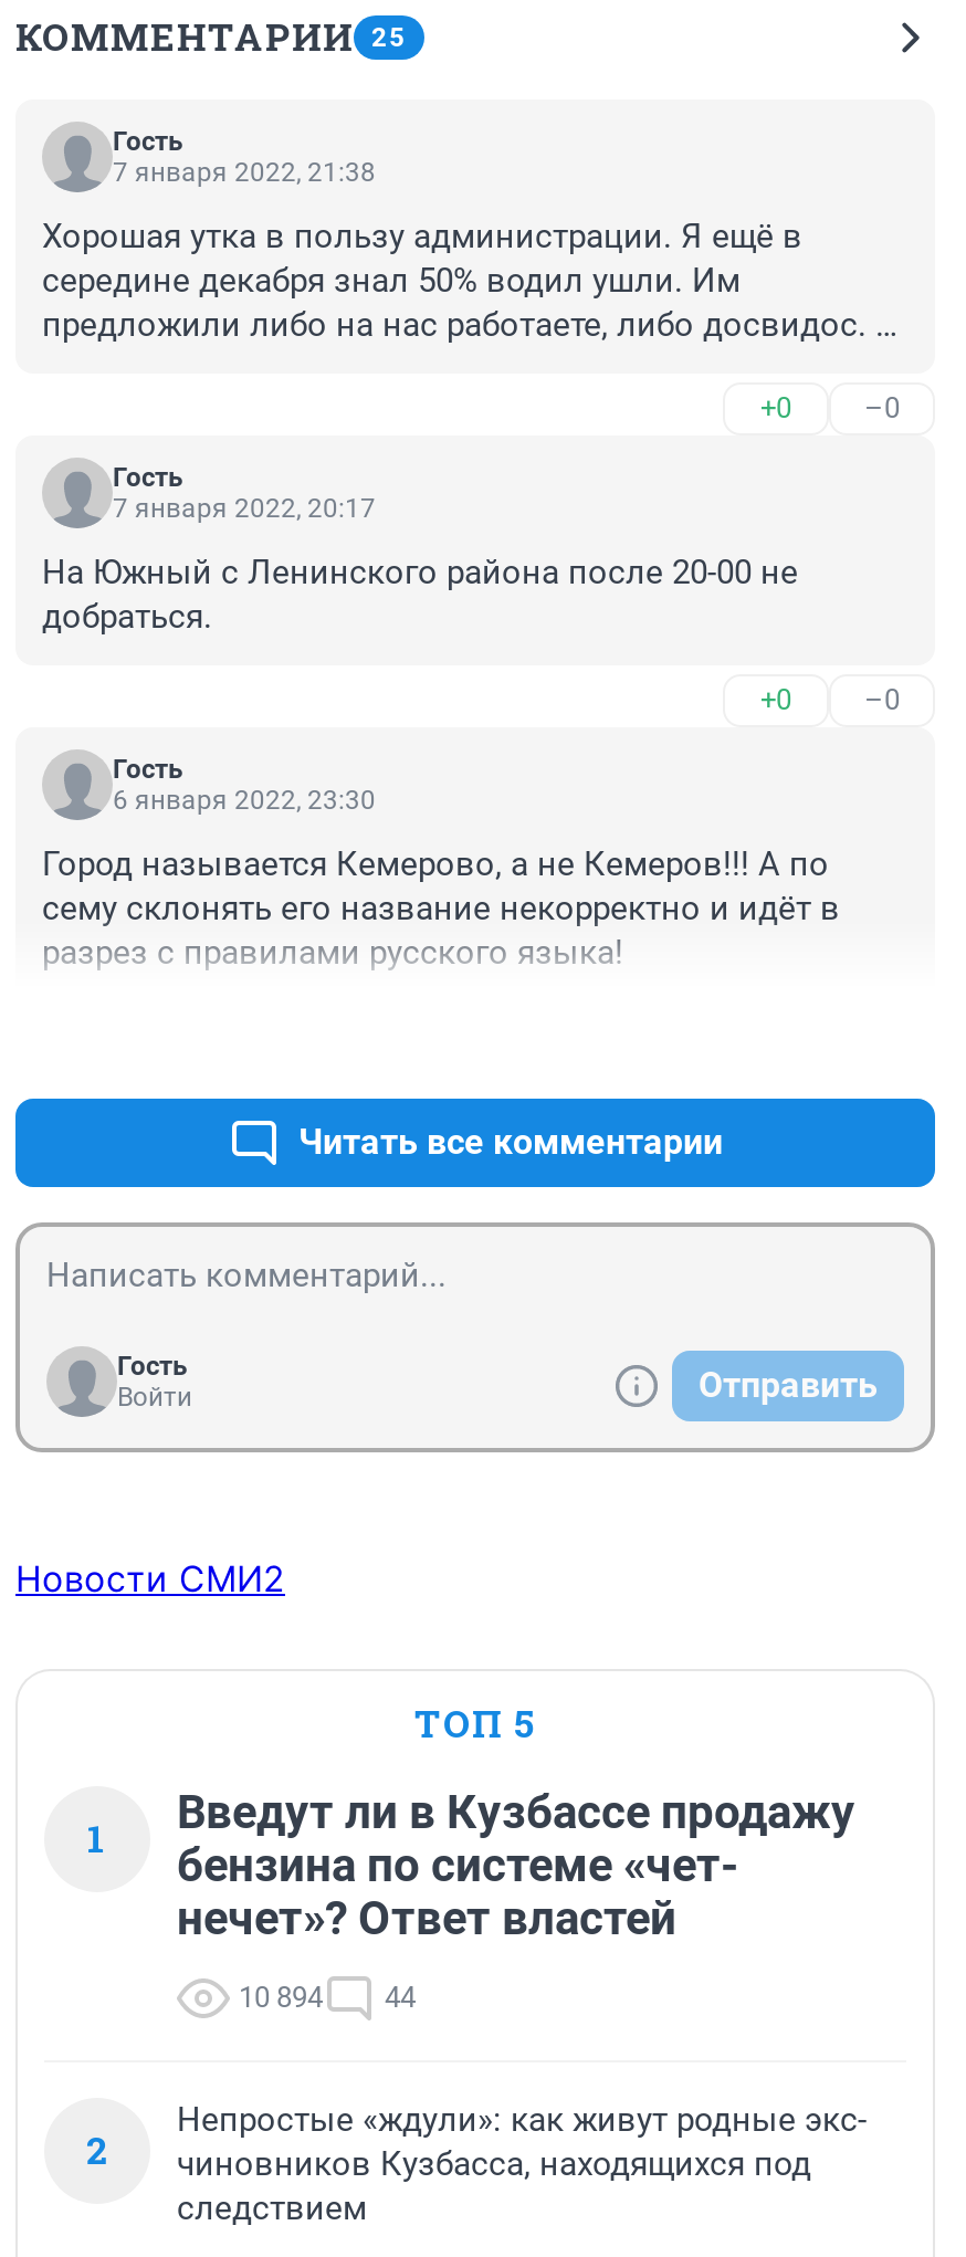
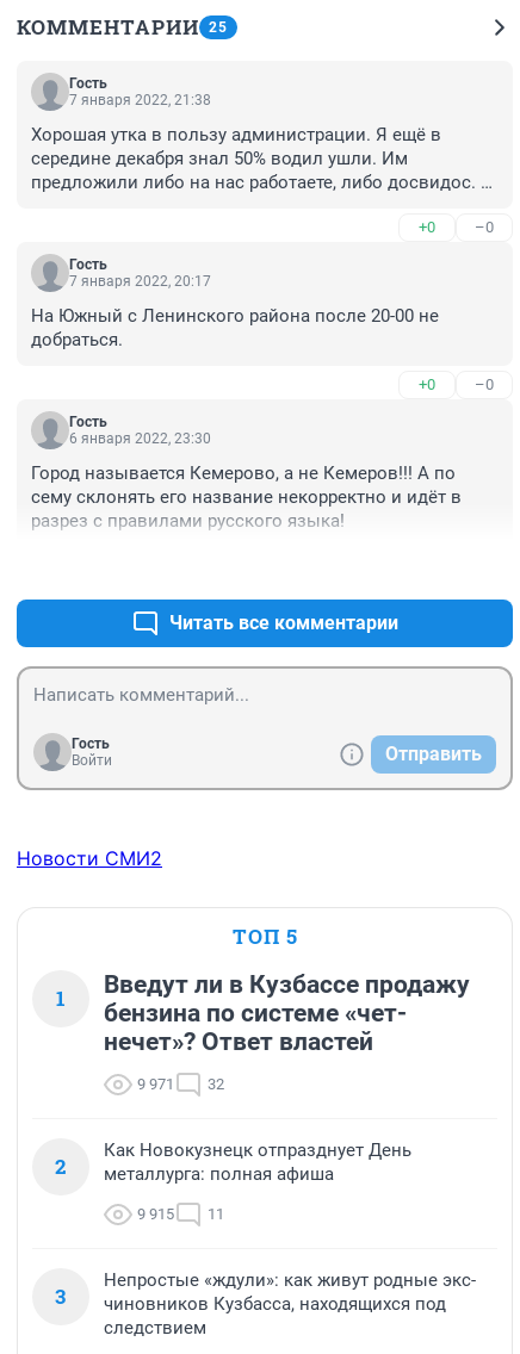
+ Как Новокузнецк отпразднует День
+ металлурга: полная афиша
+ 9 915
+ 11
+ 3

- 10 894
+ 9 971

- 44
+ 32
